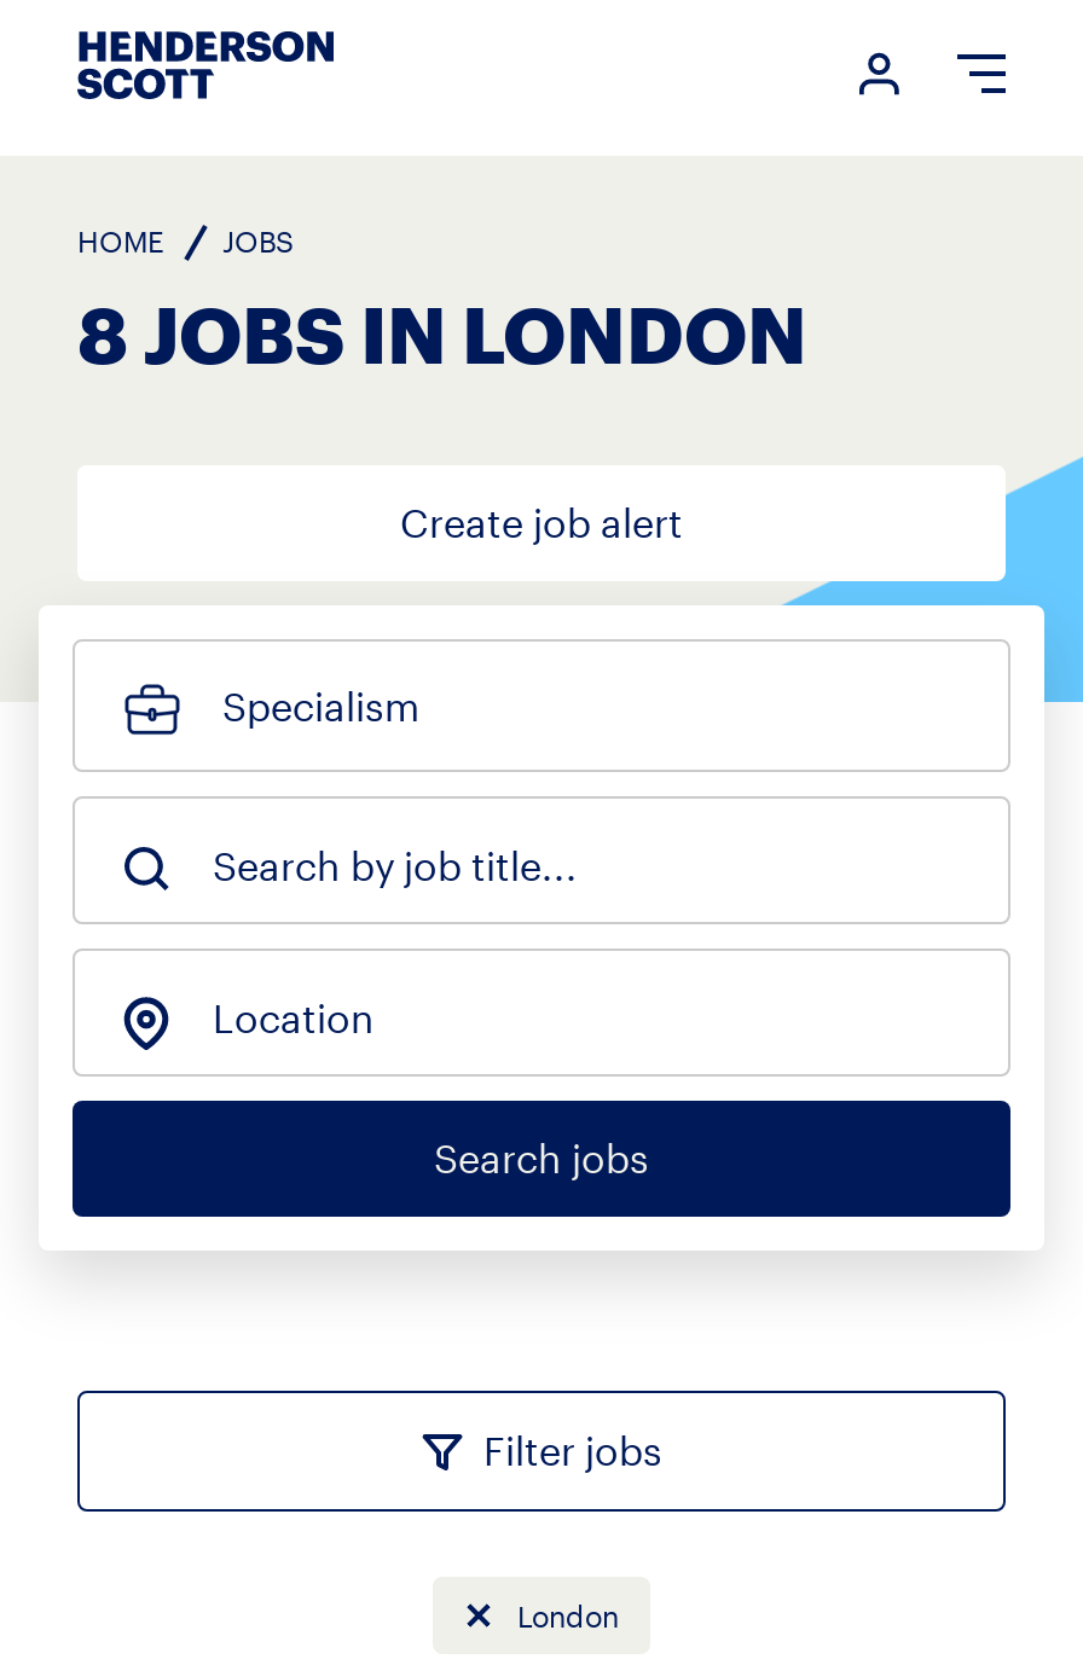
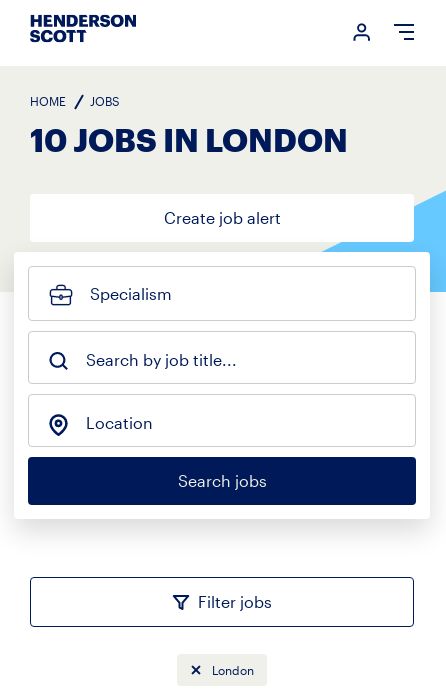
- 8 JOBS IN LONDON
+ 10 JOBS IN LONDON
